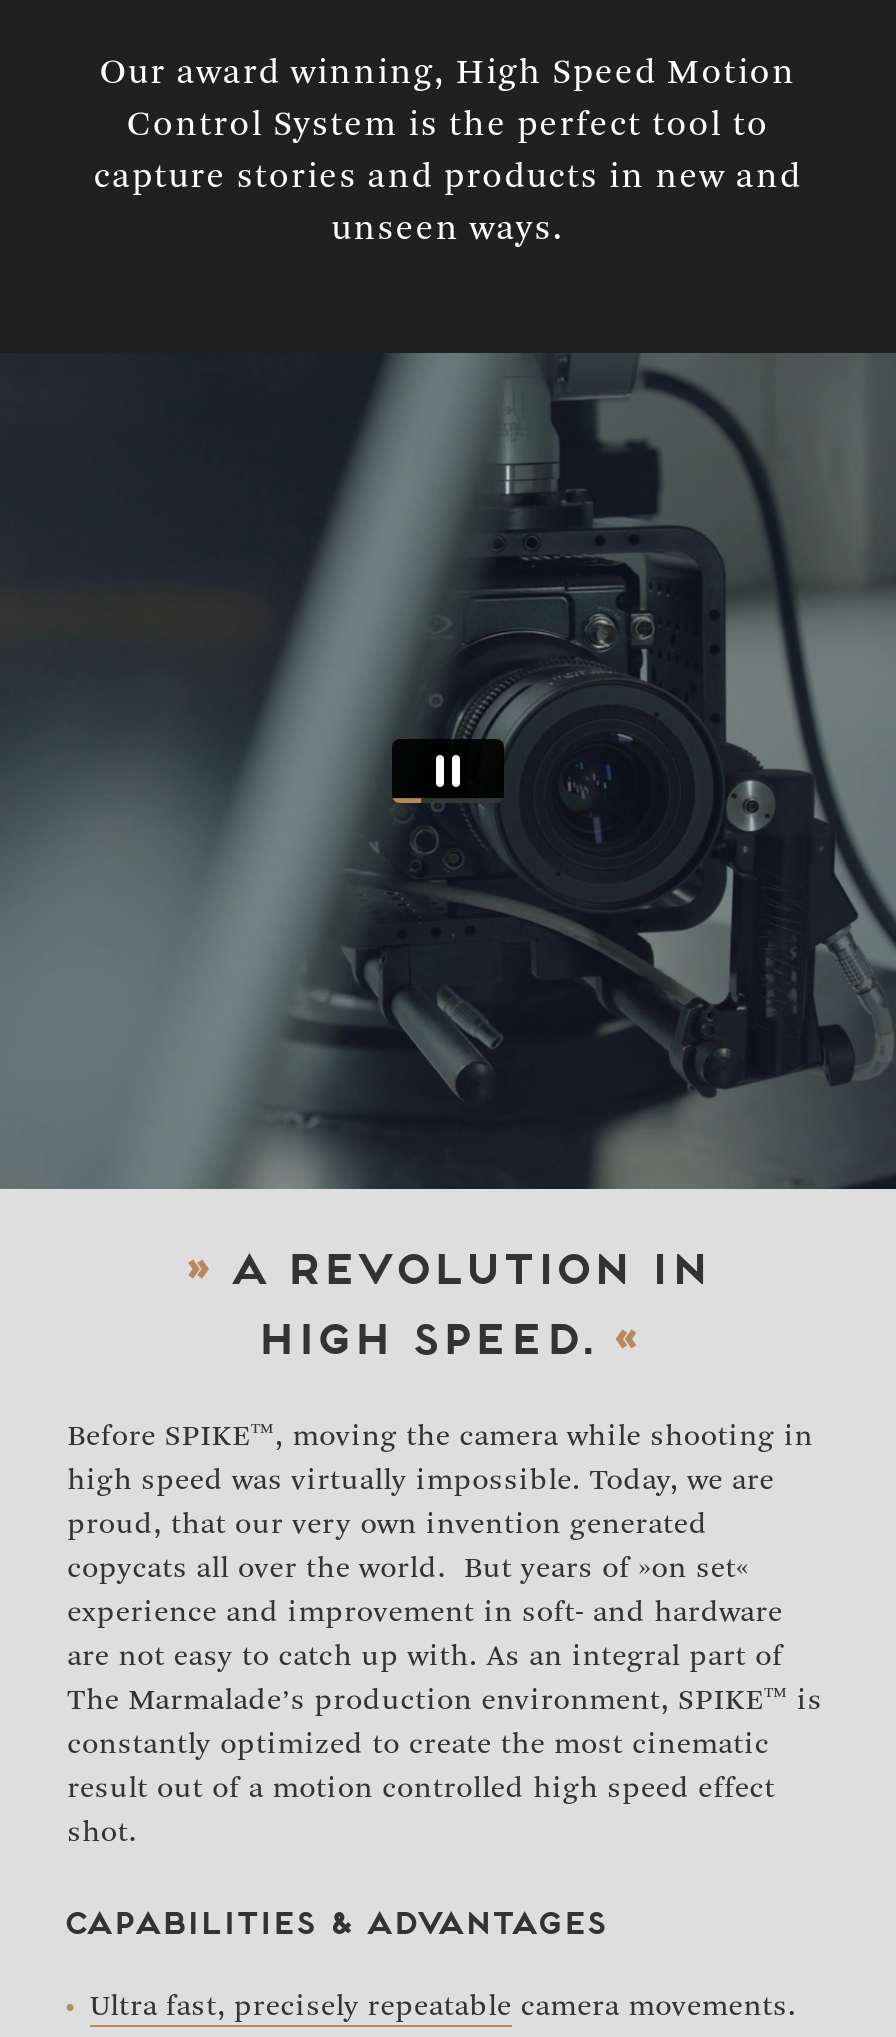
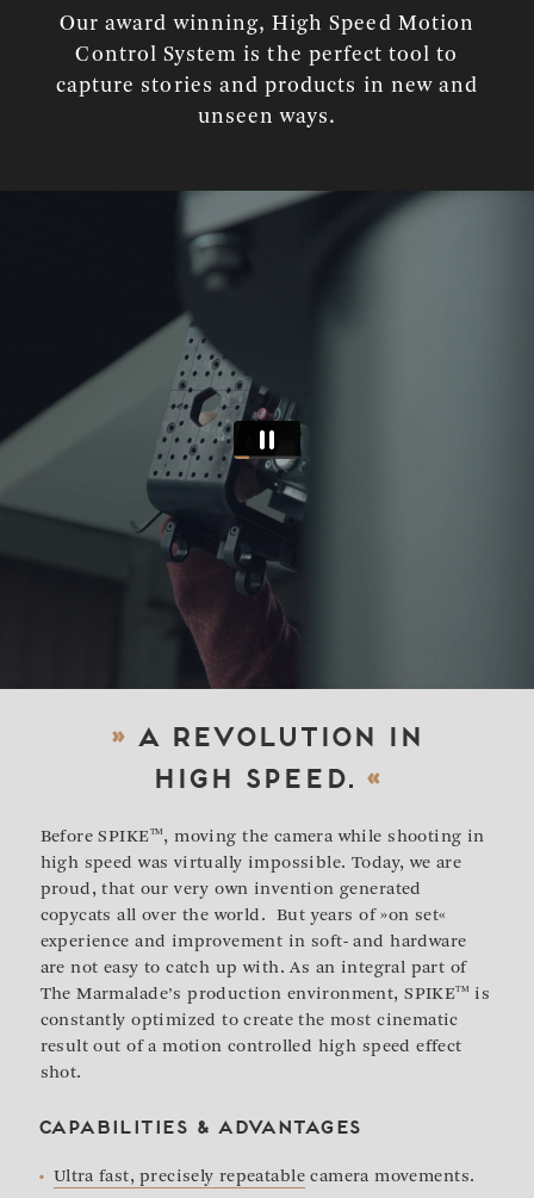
- [image]
+ [image]
